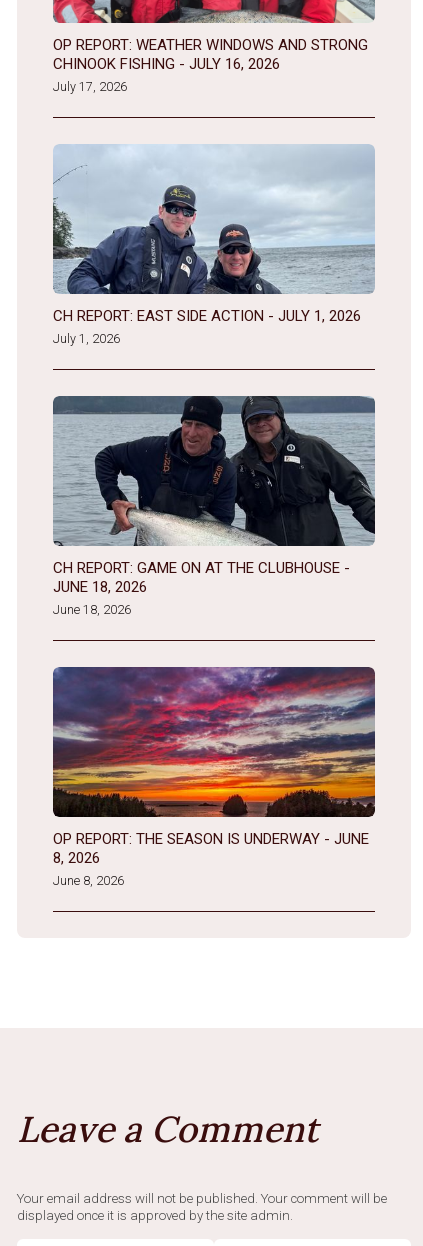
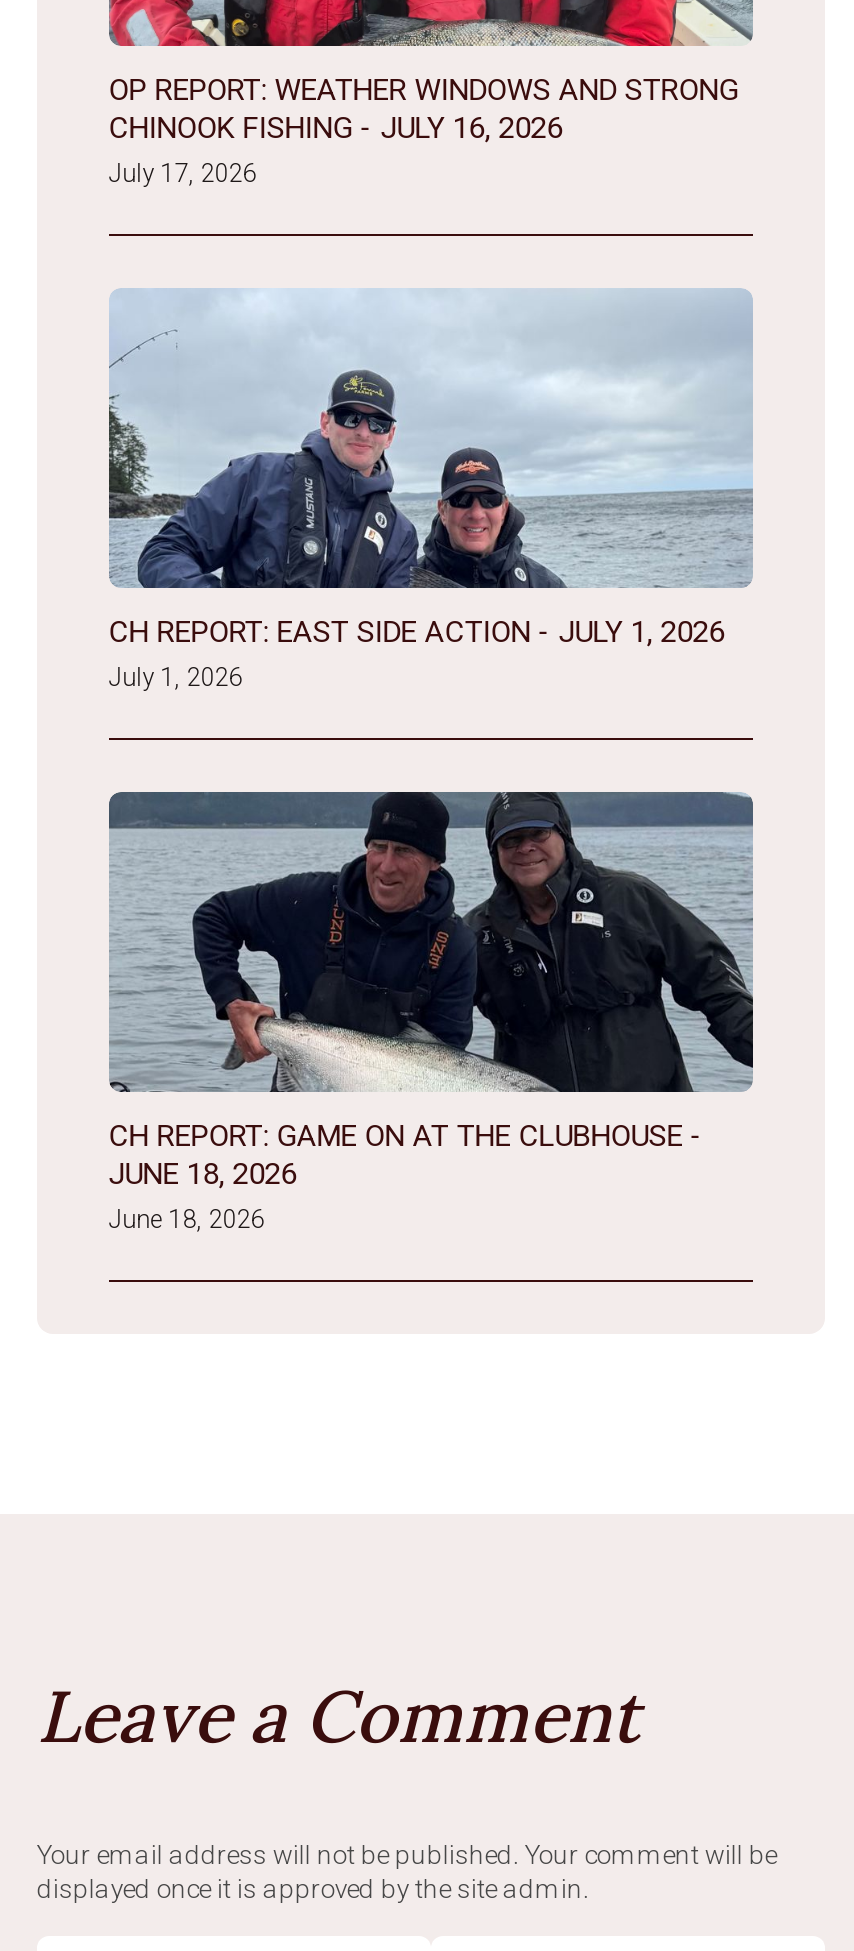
- [image]
- OP REPORT: THE SEASON IS UNDERWAY - JUNE
- 8, 2026
- June 8, 2026
